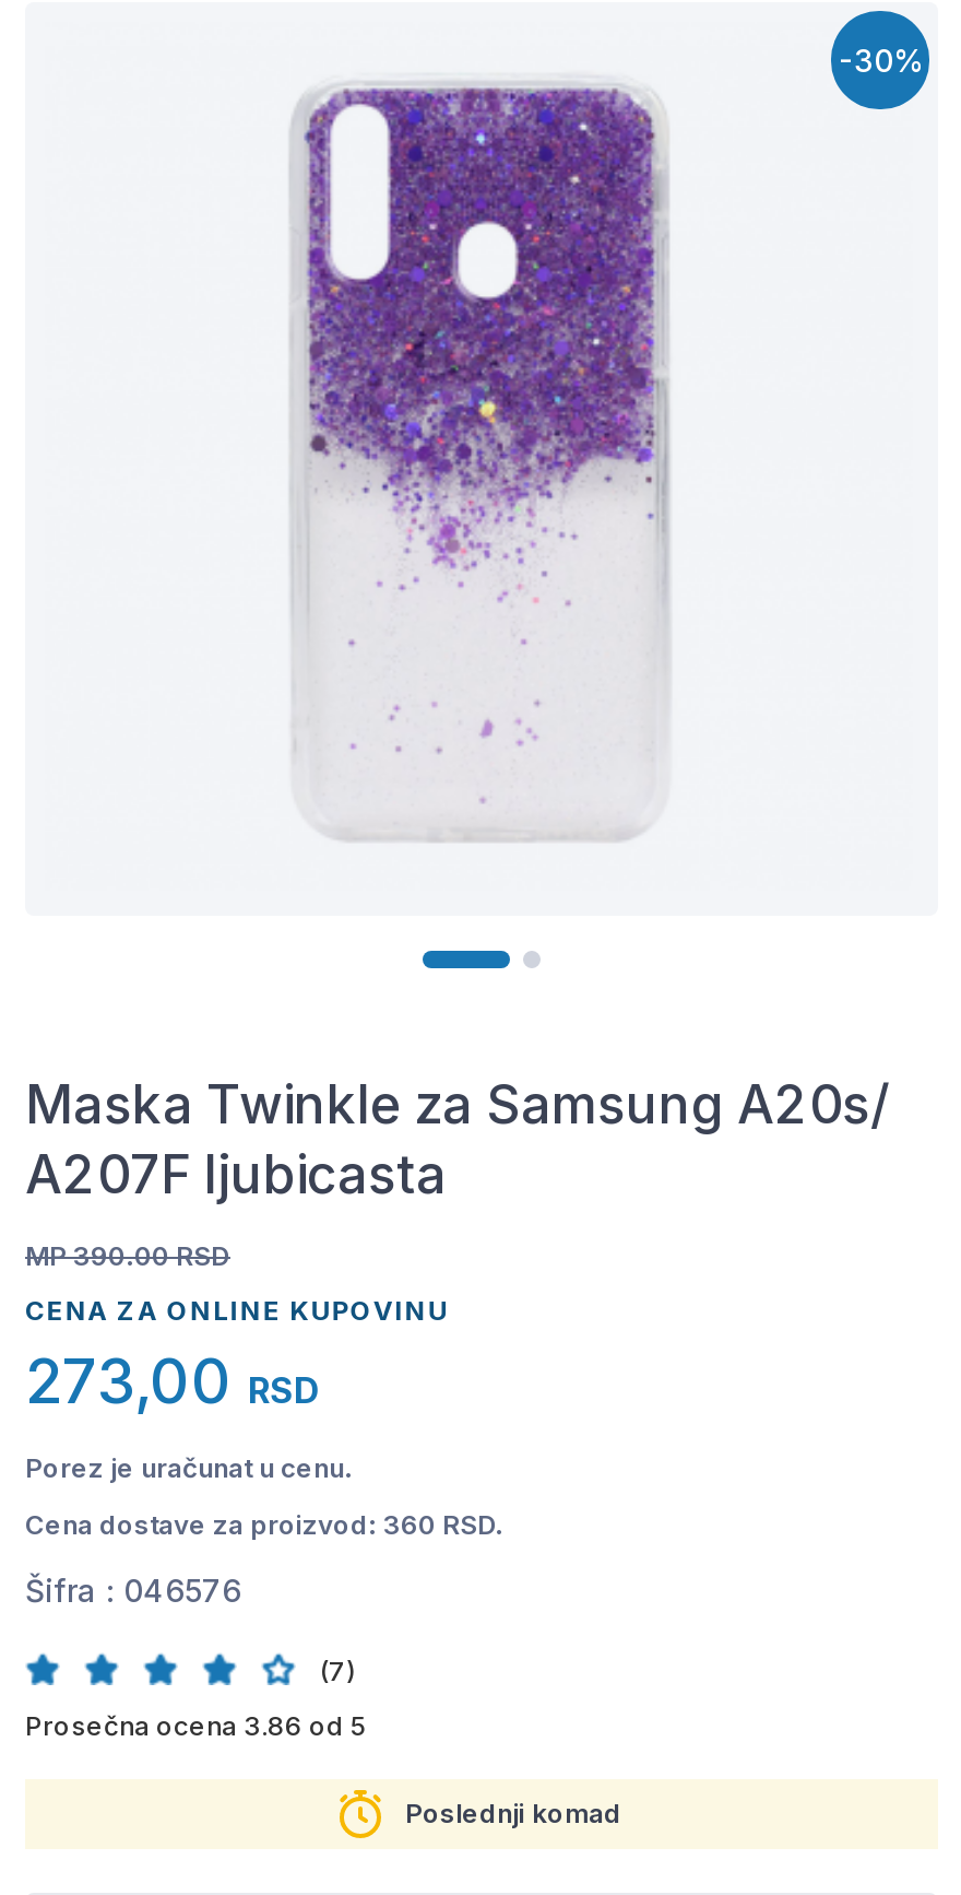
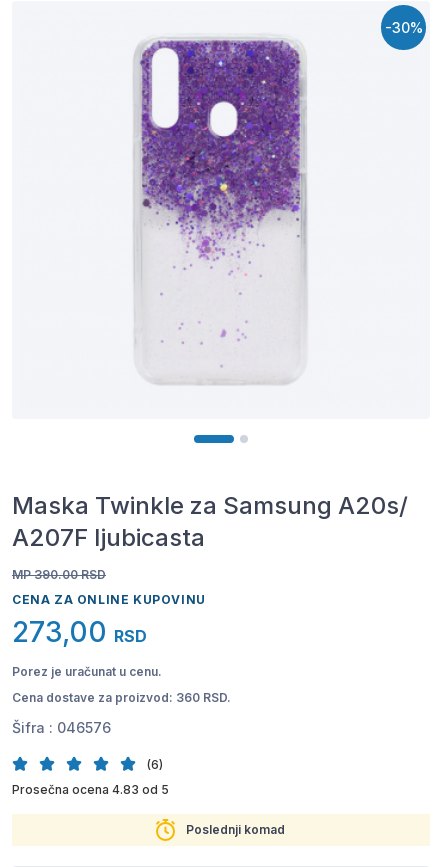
- (7)
+ (6)

- Prosečna ocena 3.86 od 5
+ Prosečna ocena 4.83 od 5
